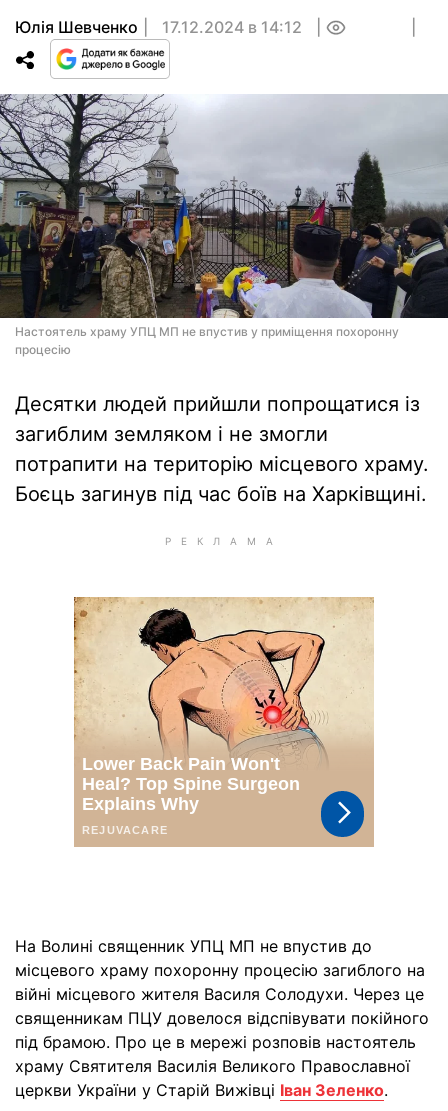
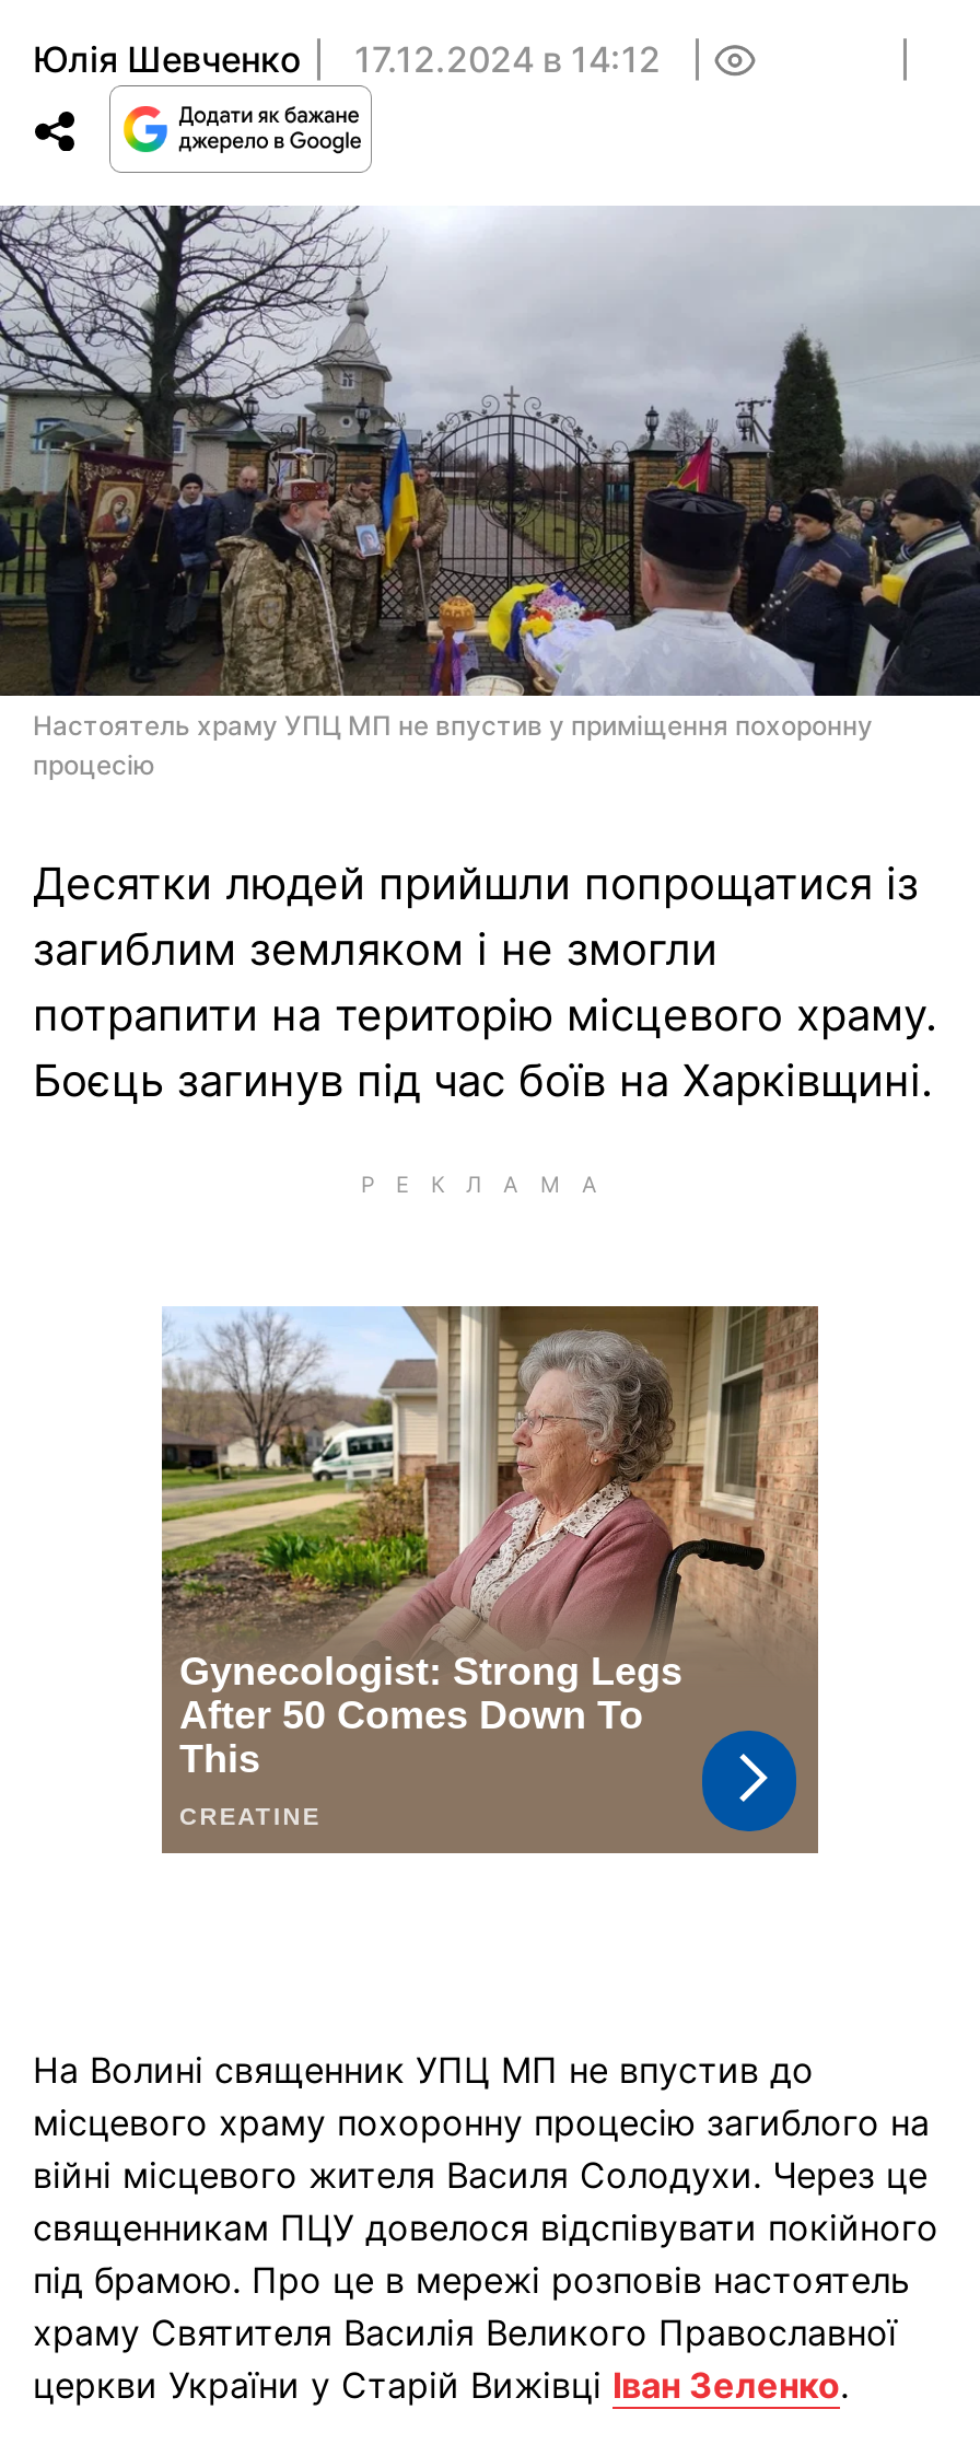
- [image]
+ [image]
